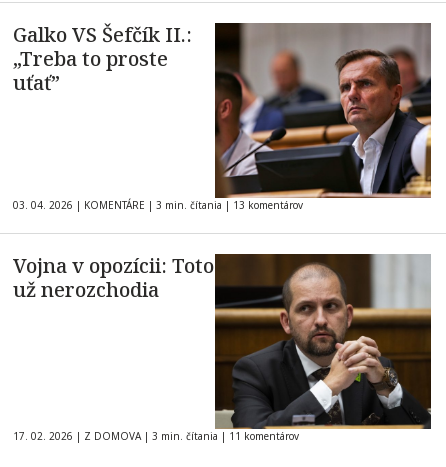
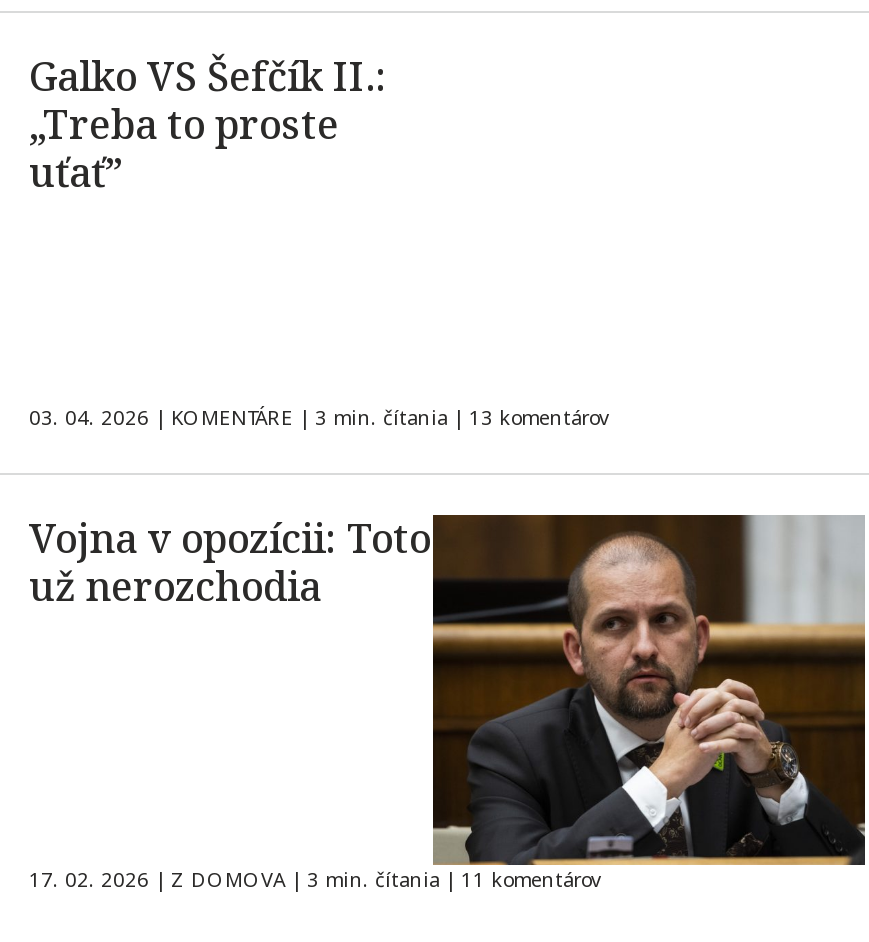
- [image]
